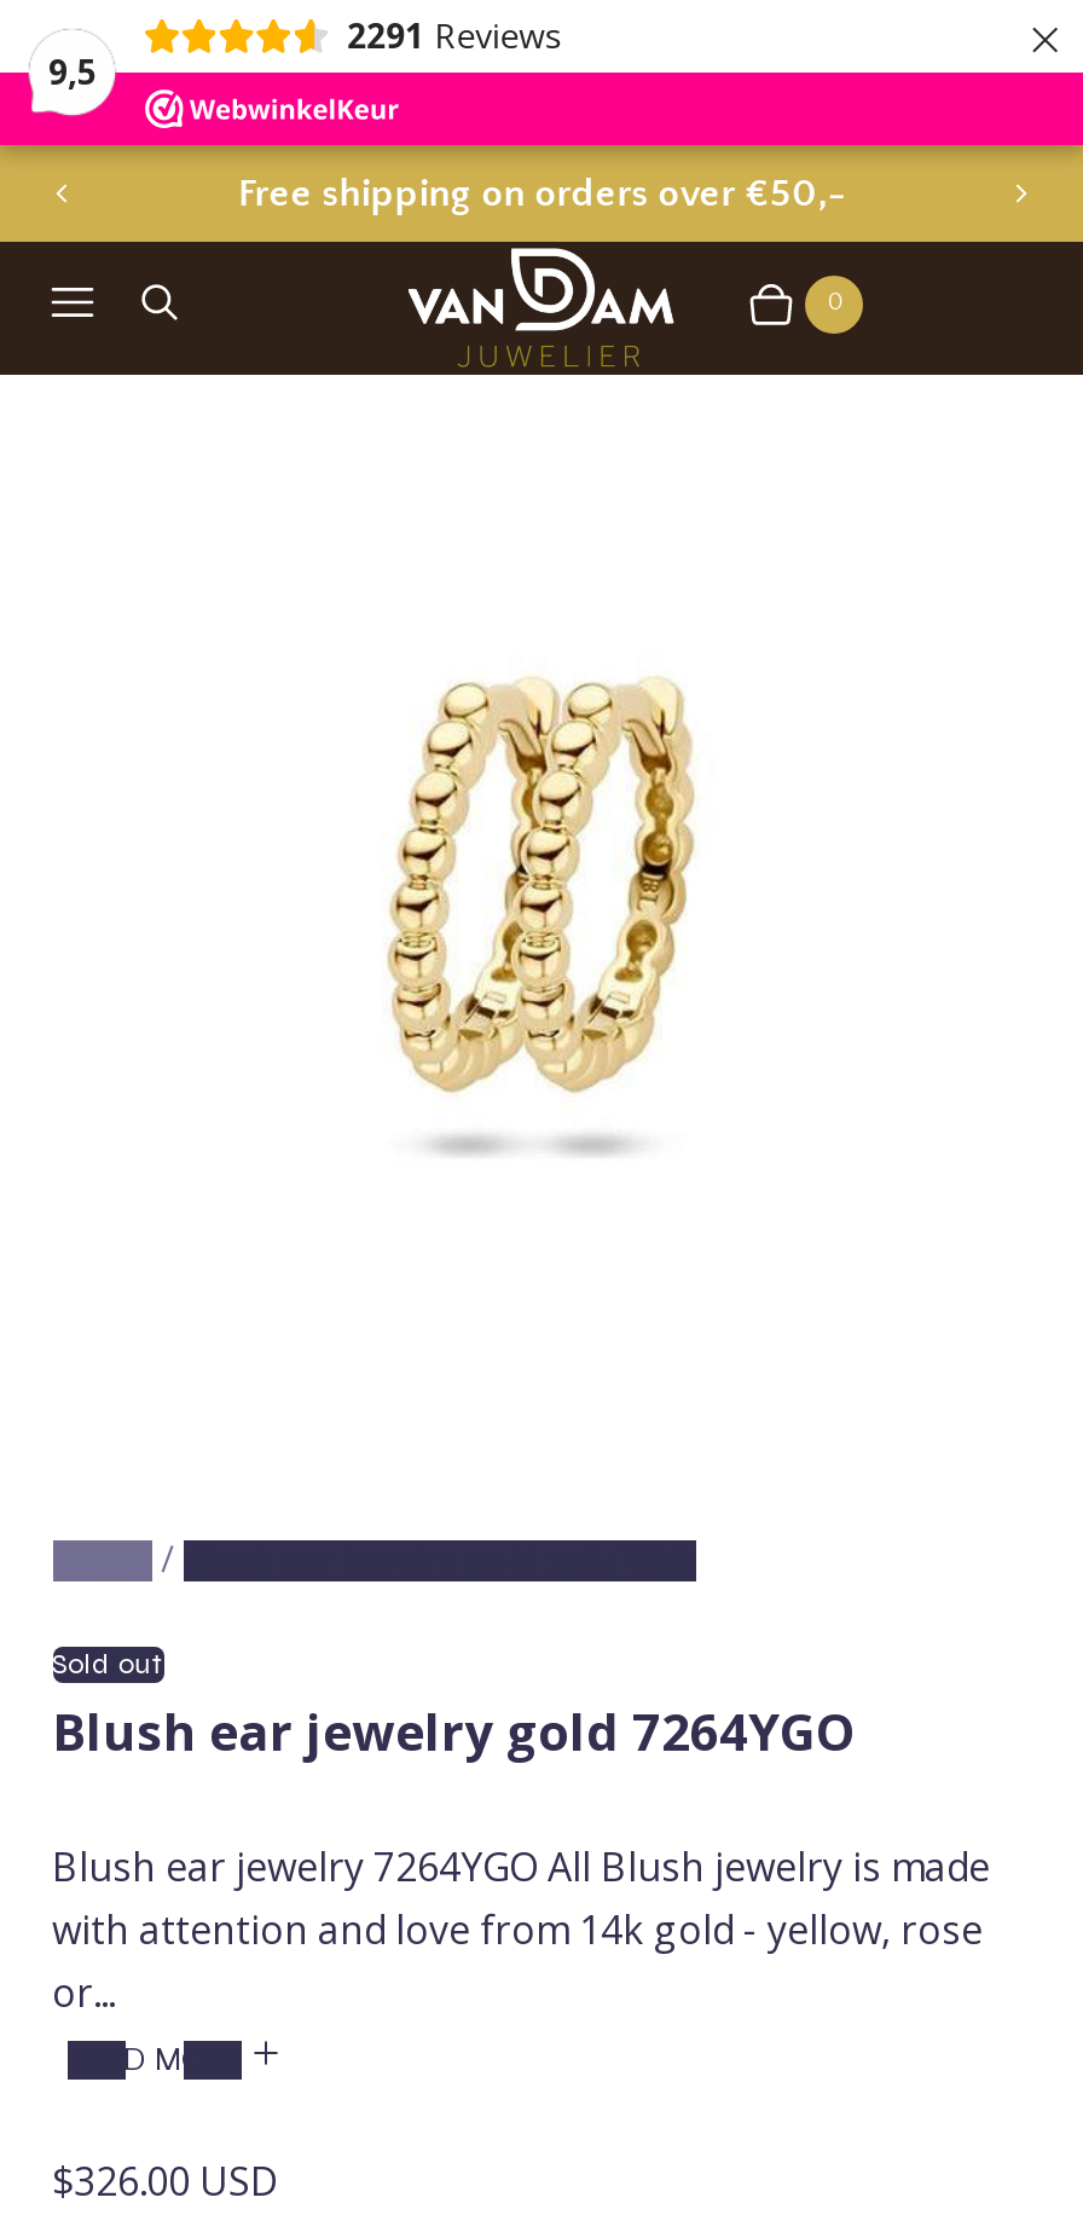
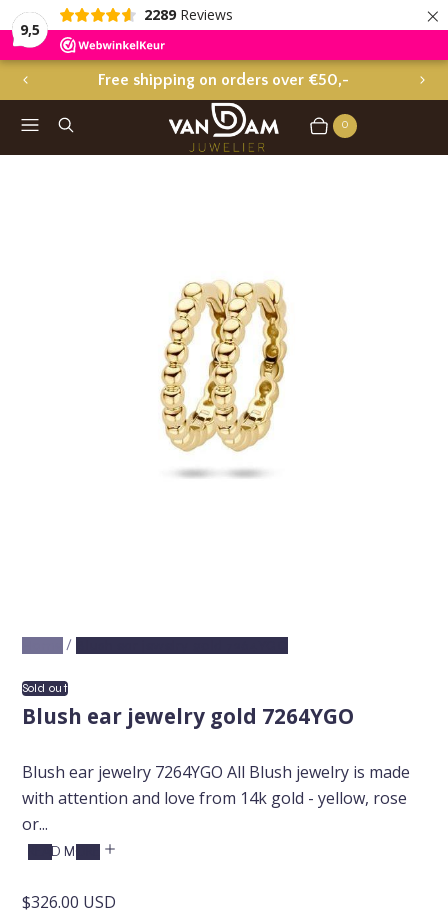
- 2291 Reviews
+ 2289 Reviews
